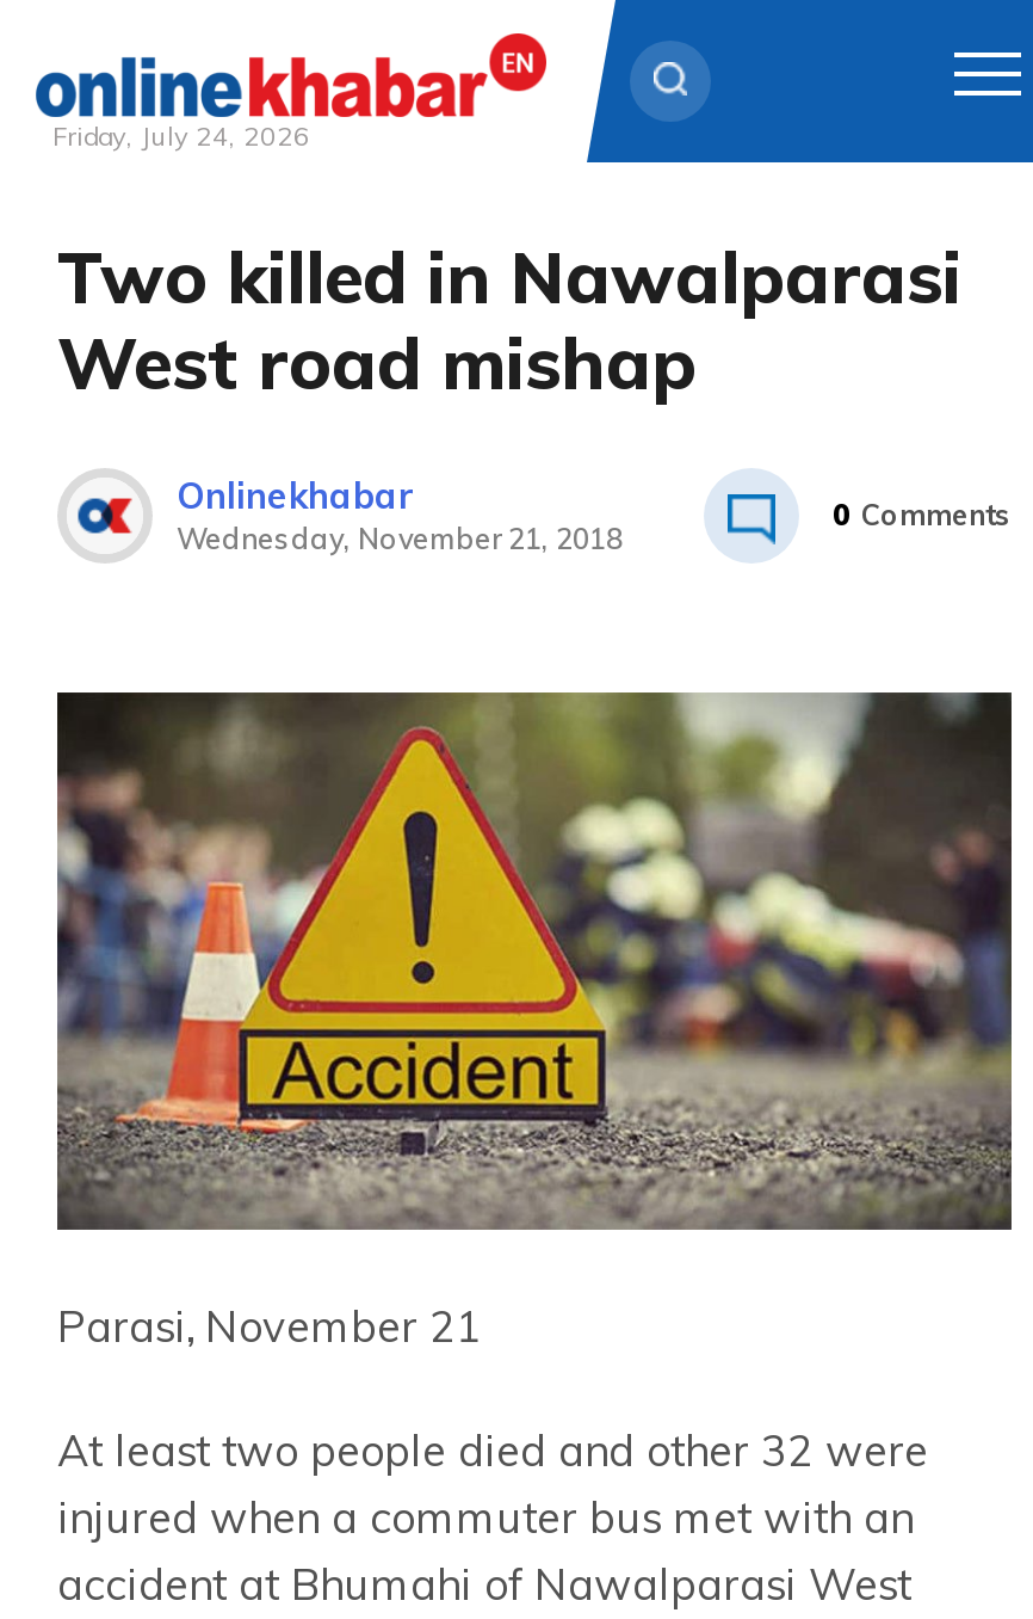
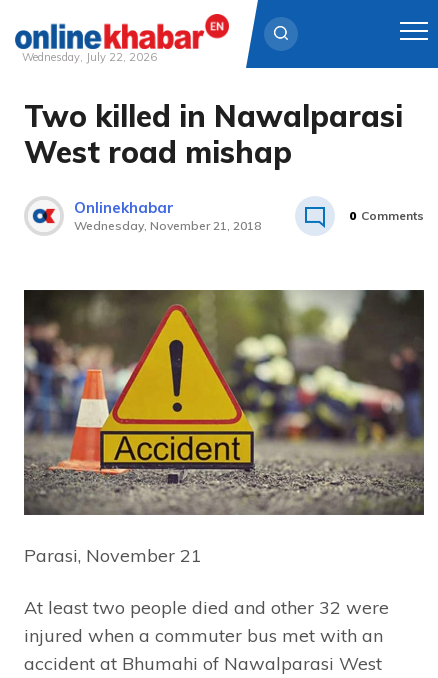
- Friday, July 24, 2026
+ Wednesday, July 22, 2026
